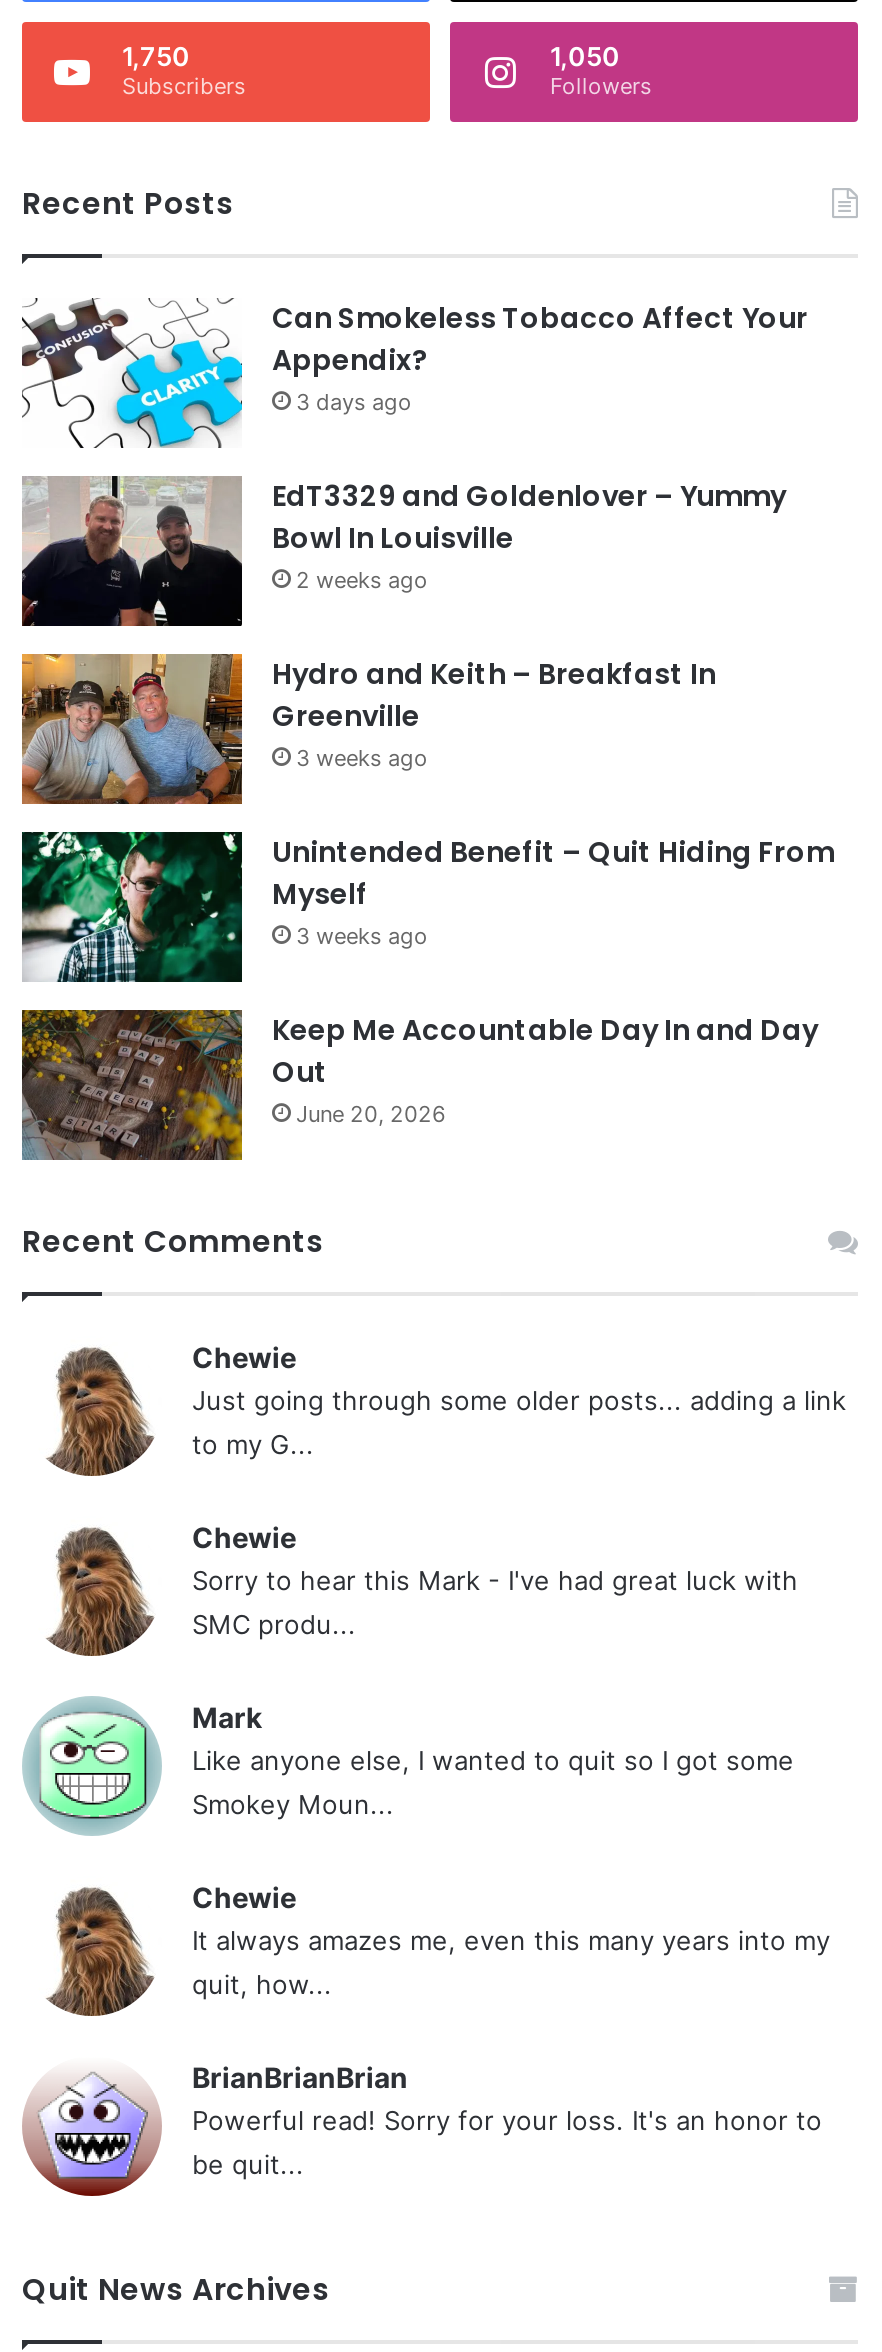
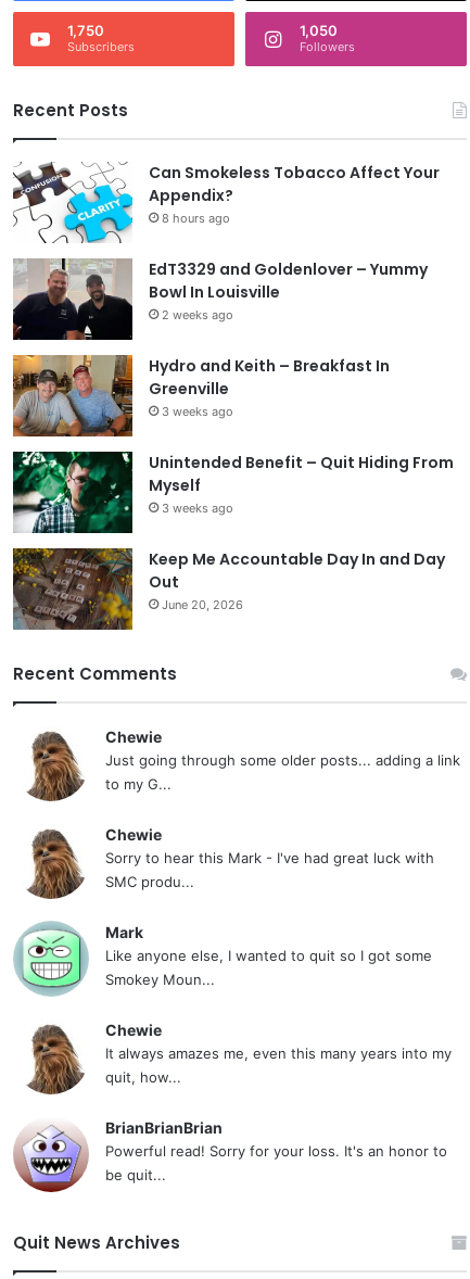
- 3 days ago
+ 8 hours ago
